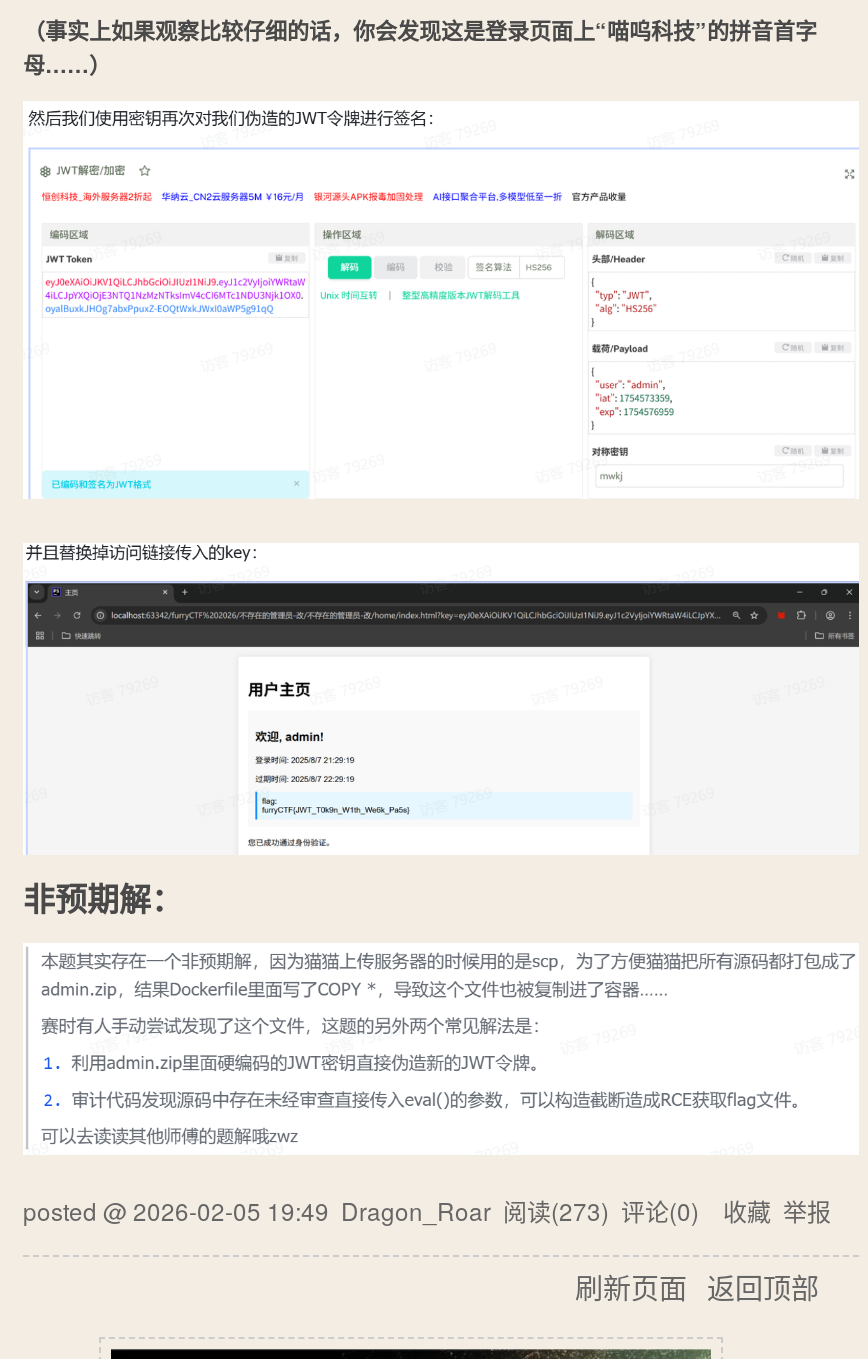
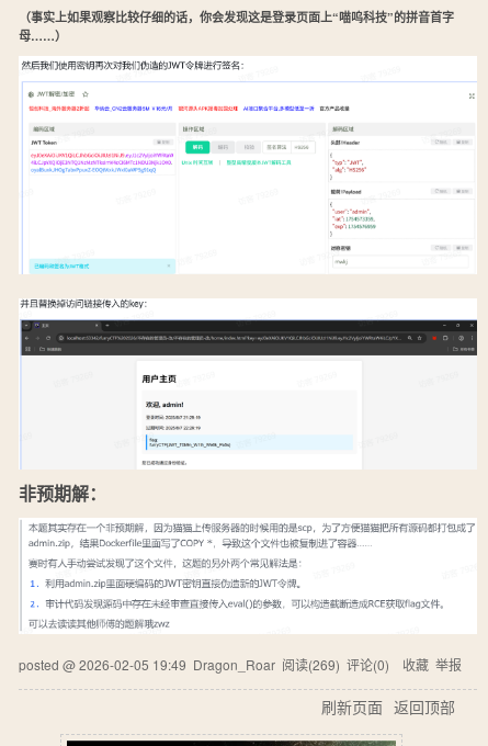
- posted @ 2026-02-05 19:49 Dragon_Roar阅读(273) 评论(0)收藏 举报
+ posted @ 2026-02-05 19:49 Dragon_Roar阅读(269) 评论(0)收藏 举报
